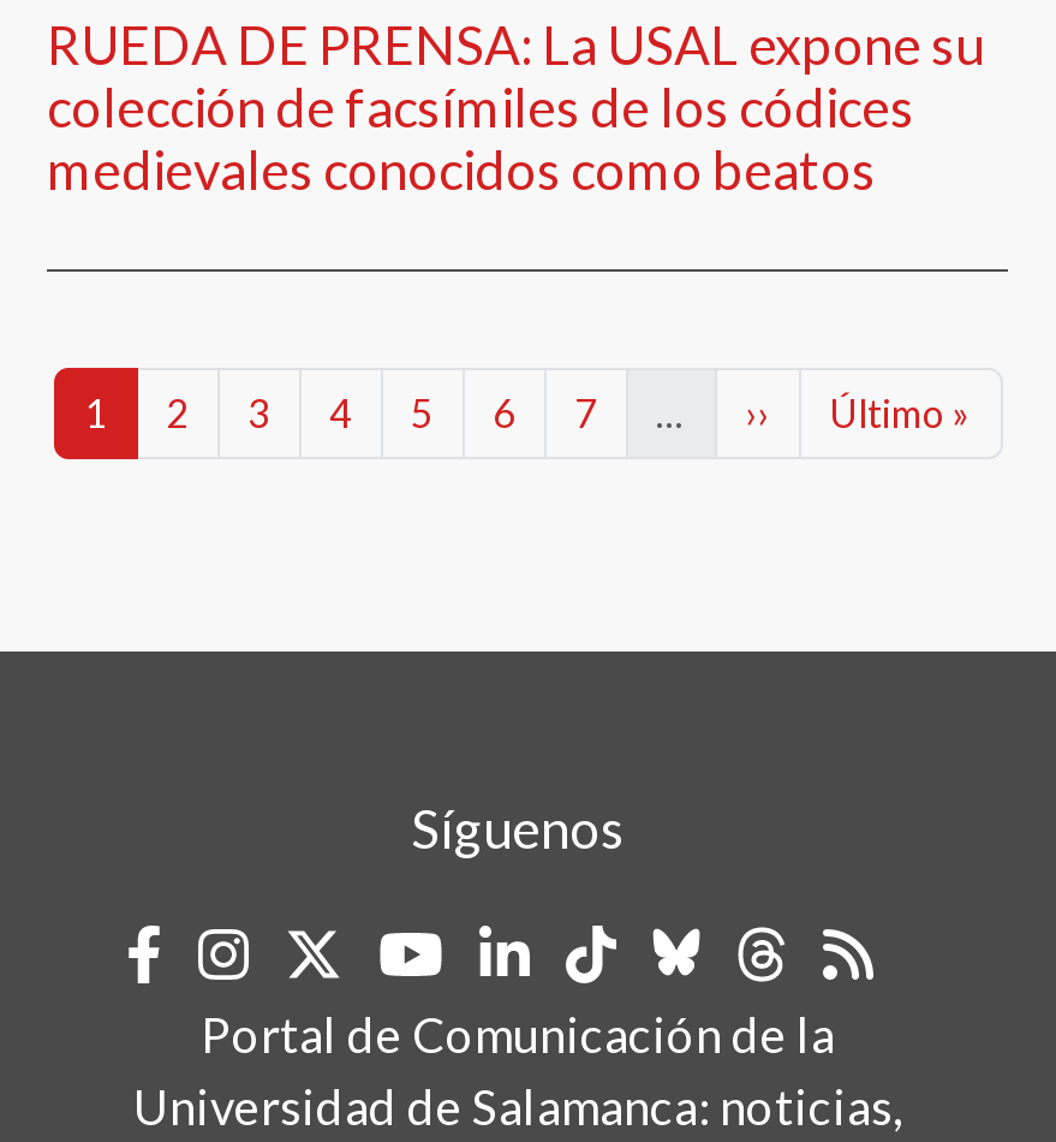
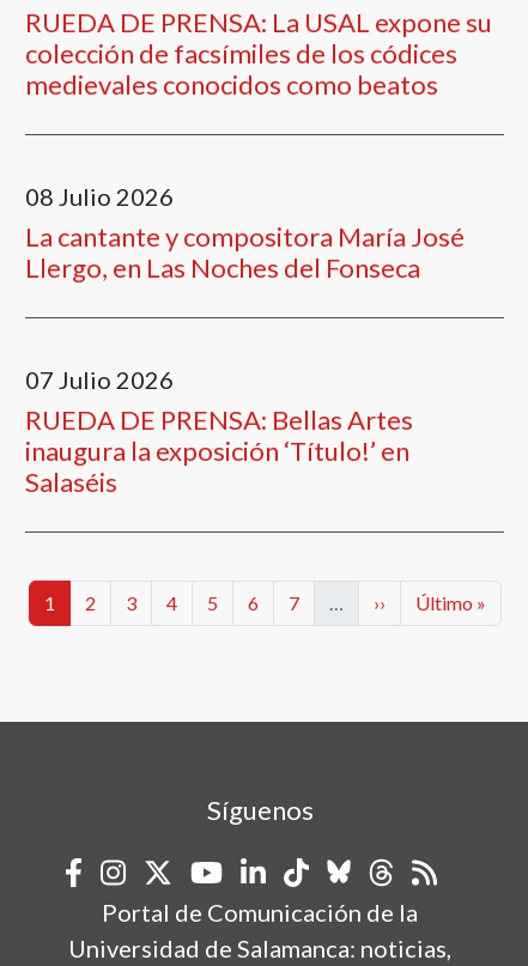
+ 08 Julio 2026
+ La cantante y compositora María José
+ Llergo, en Las Noches del Fonseca

+ 07 Julio 2026
+ RUEDA DE PRENSA: Bellas Artes
+ inaugura la exposición ‘Título!’ en
+ Salaséis
